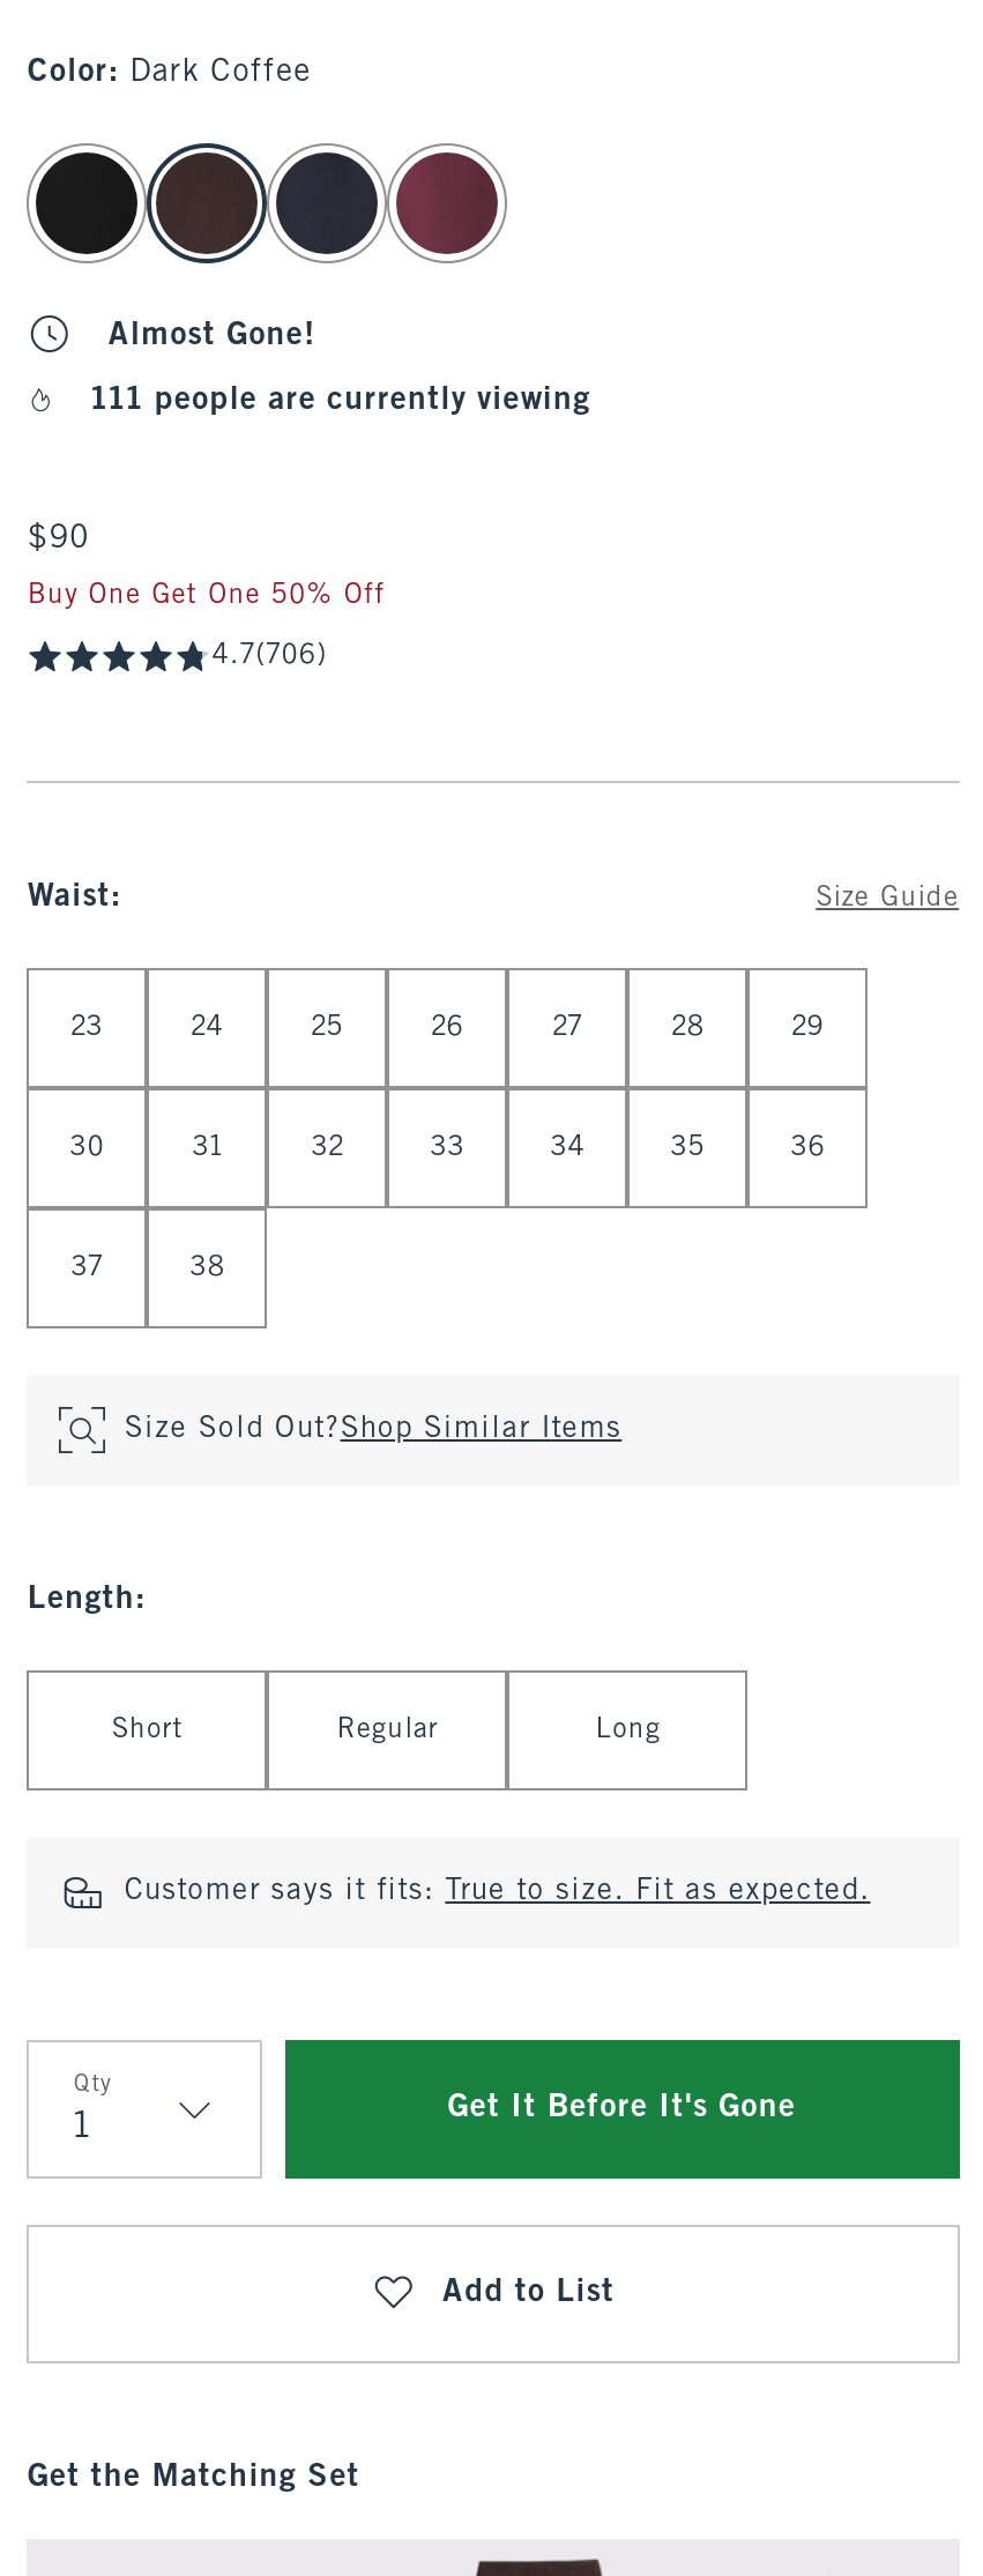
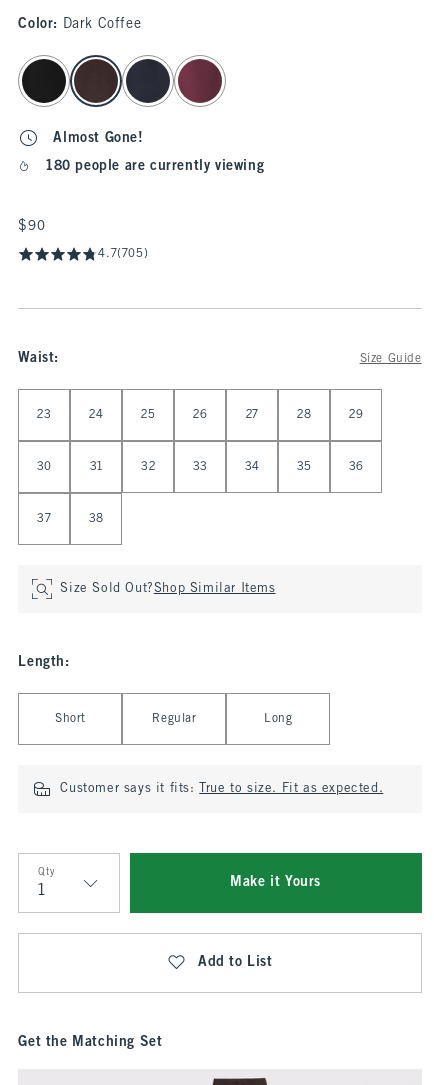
- 111 people are currently viewing
+ 180 people are currently viewing

- Buy One Get One 50% Off
- 4.7(706)
+ 4.7(705)

- Get It Before It's Gone
+ Make it Yours
